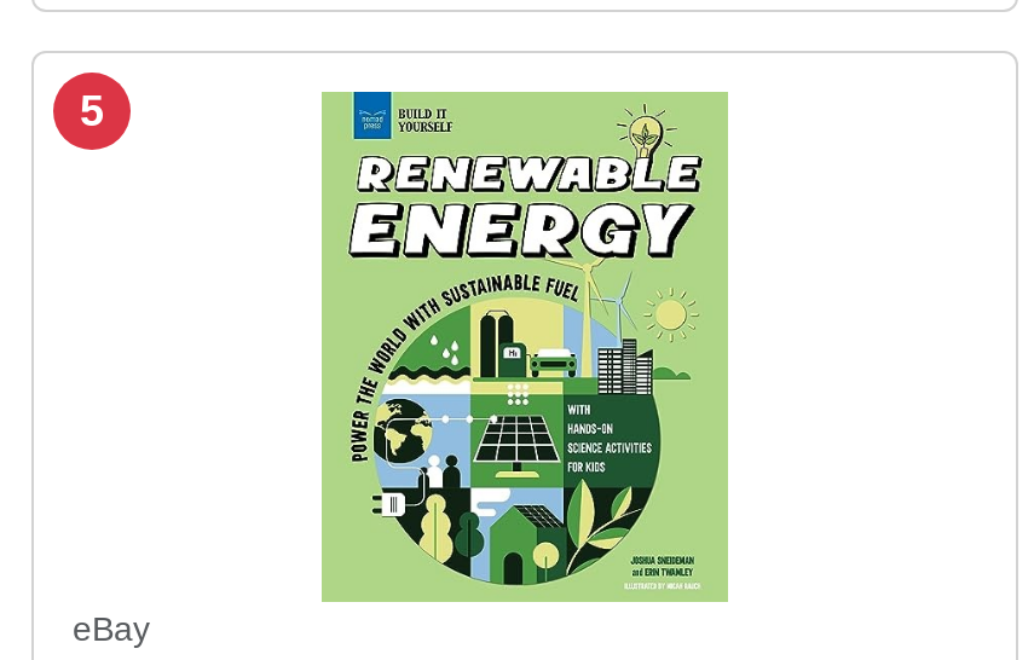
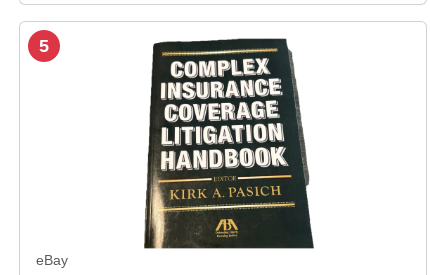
- [image]
+ [image]
